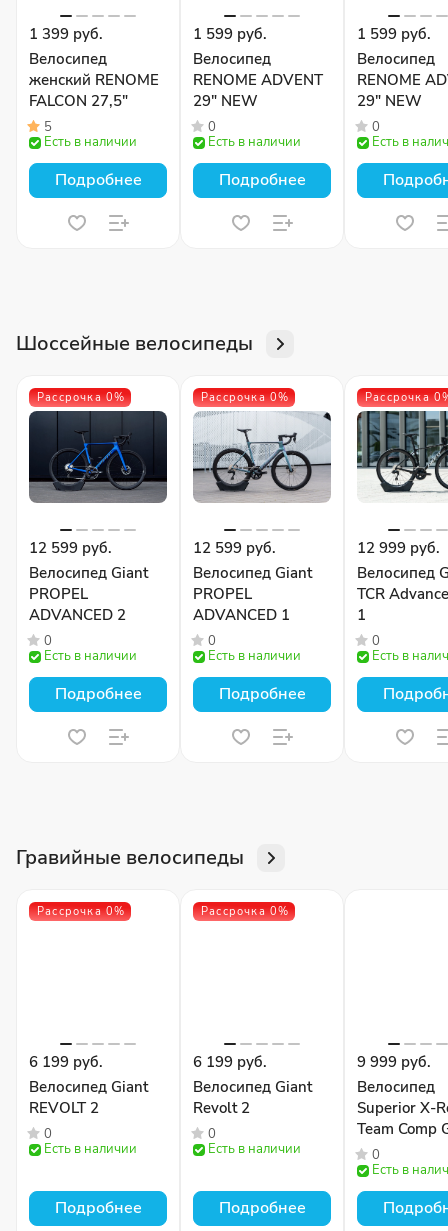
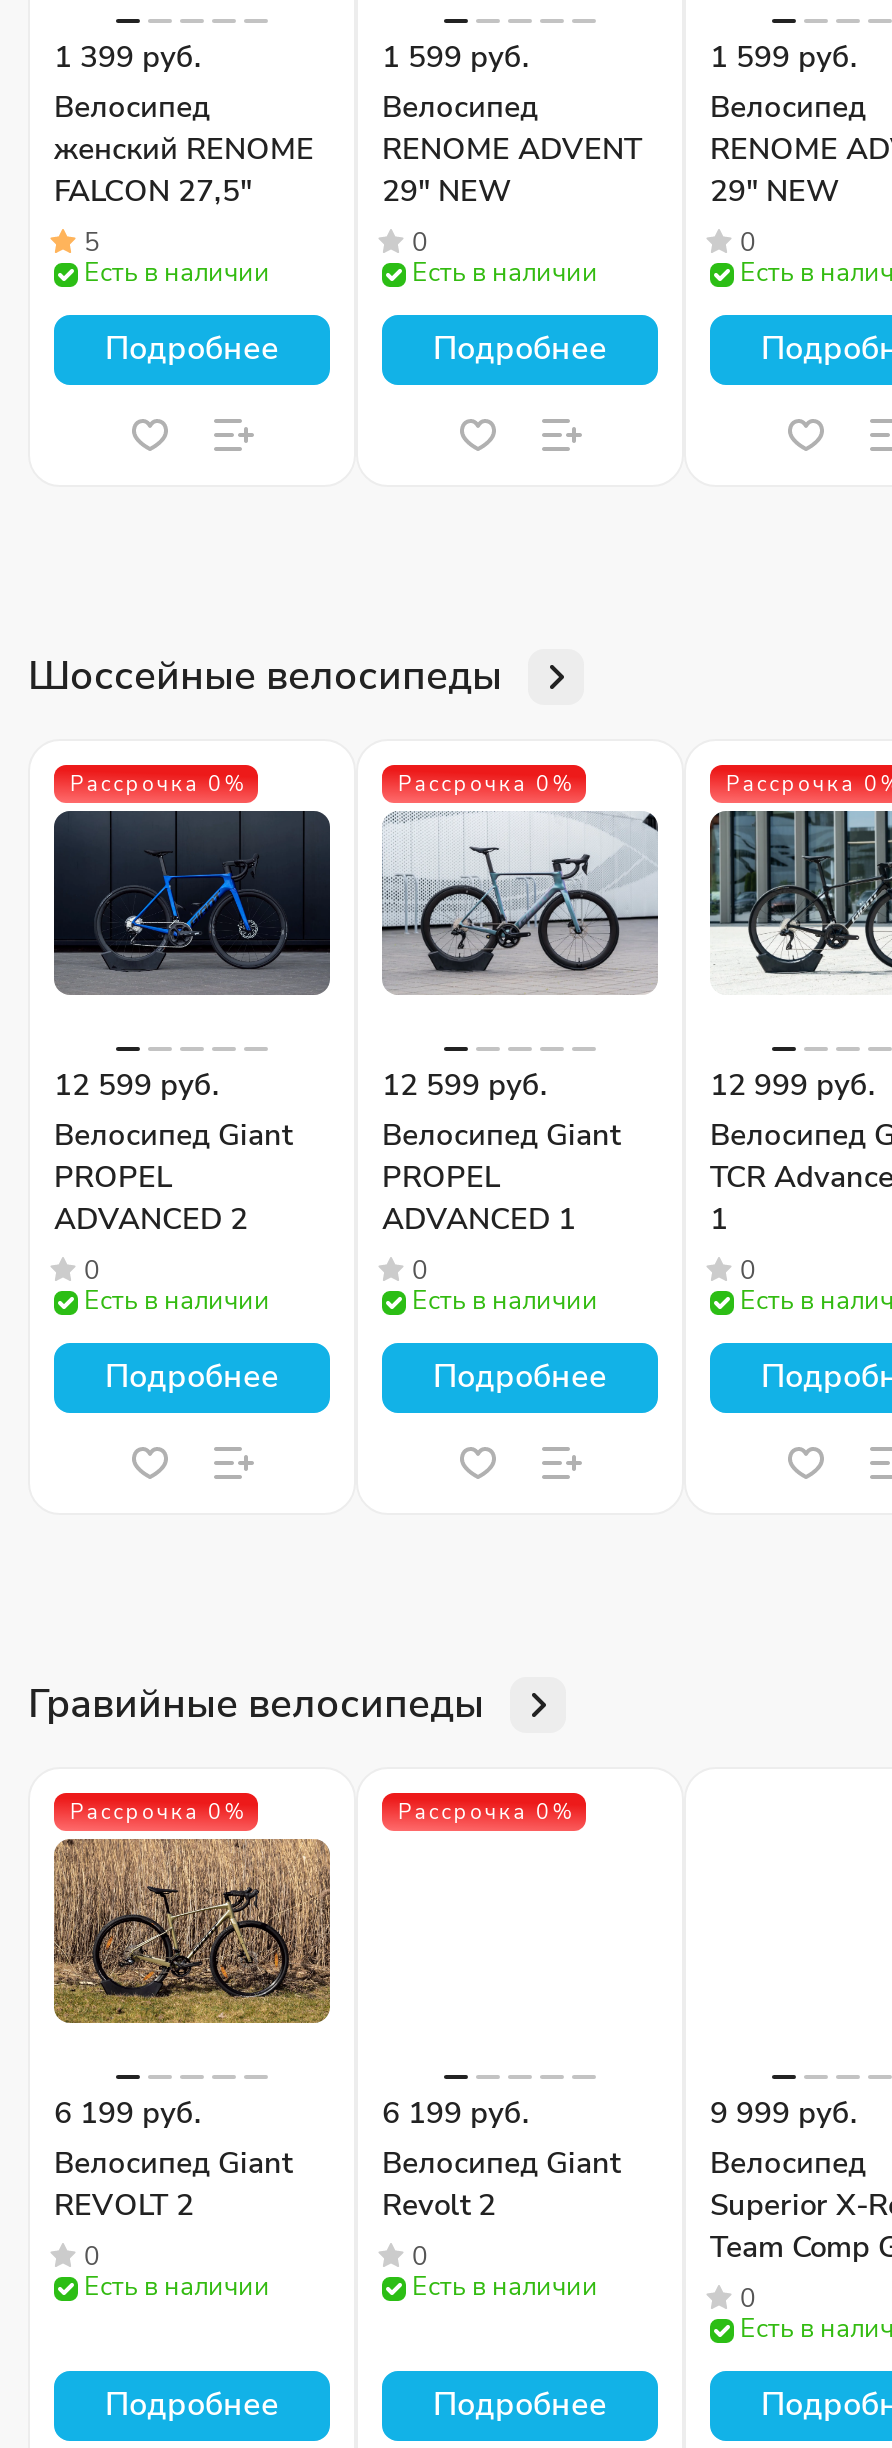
+ [image]
